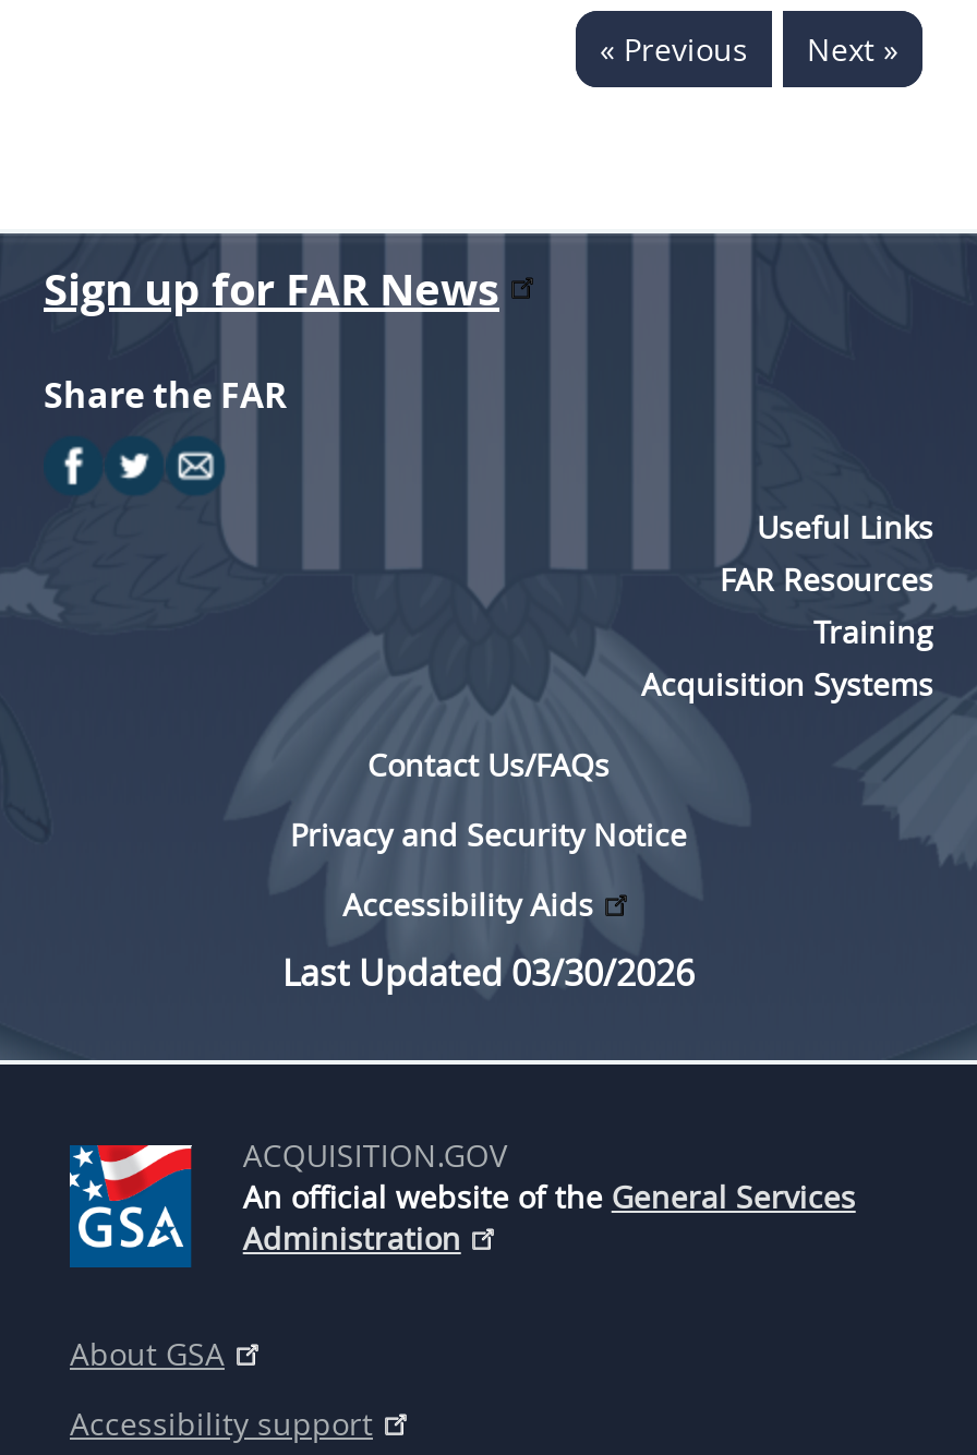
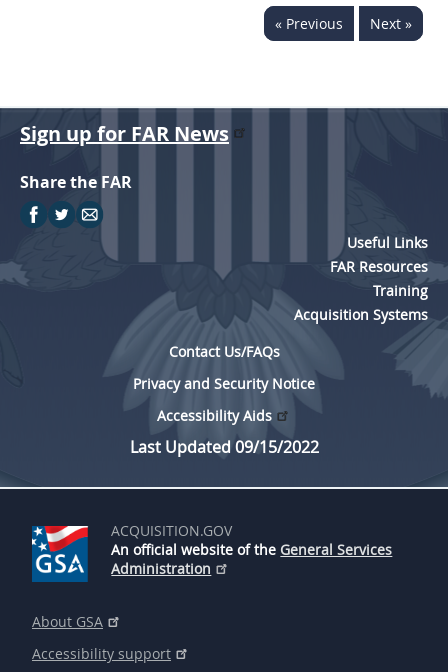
- Last Updated 03/30/2026
+ Last Updated 09/15/2022
